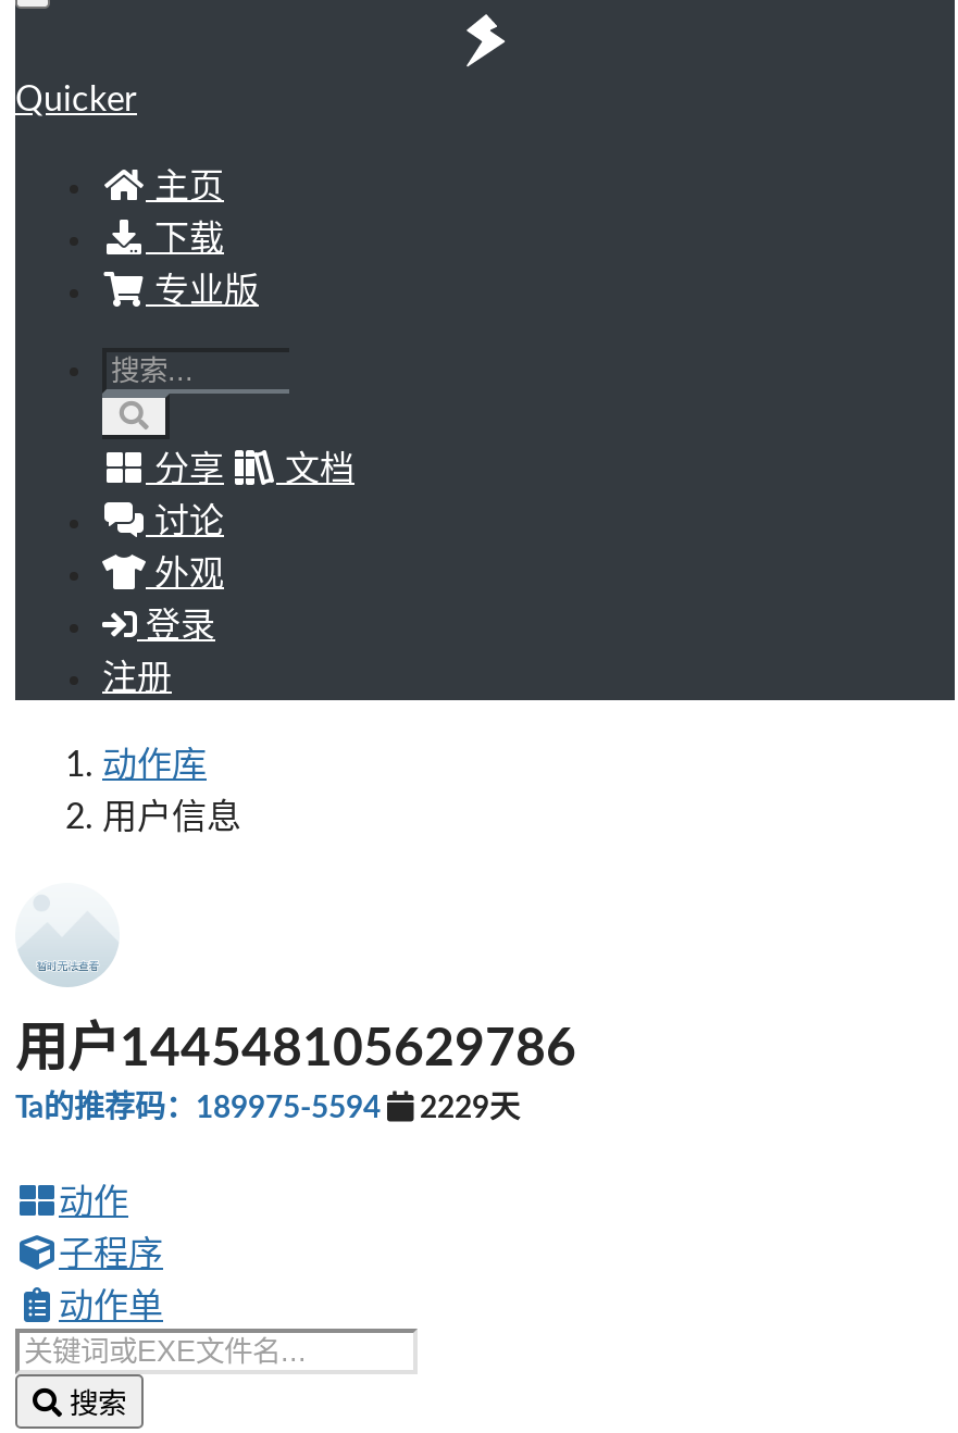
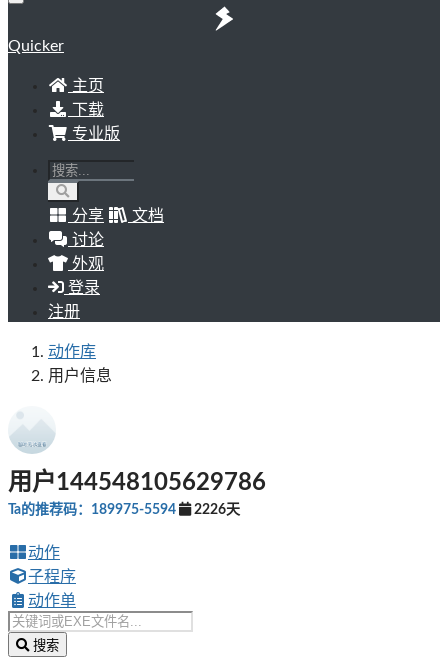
- Ta的推荐码：189975-5594 2229天
+ Ta的推荐码：189975-5594 2226天
